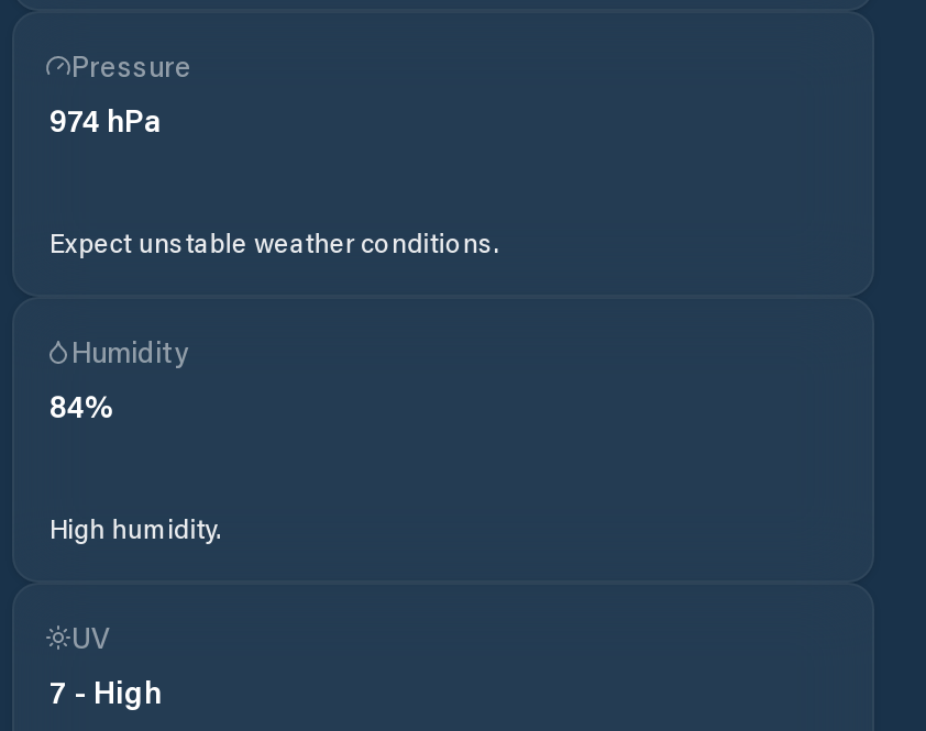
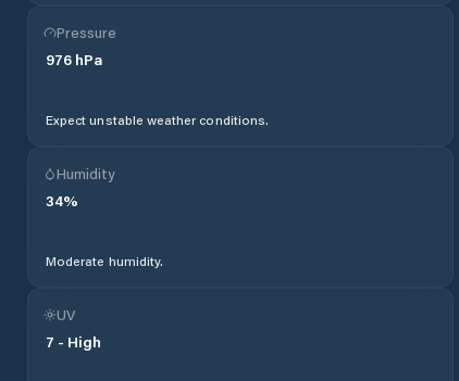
- 974 hPa
+ 976 hPa

- 84%
+ 34%

- High humidity.
+ Moderate humidity.
